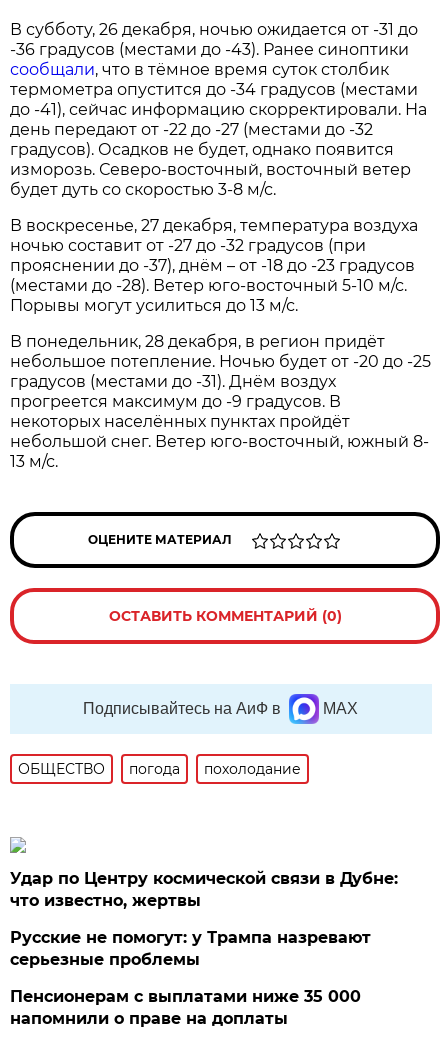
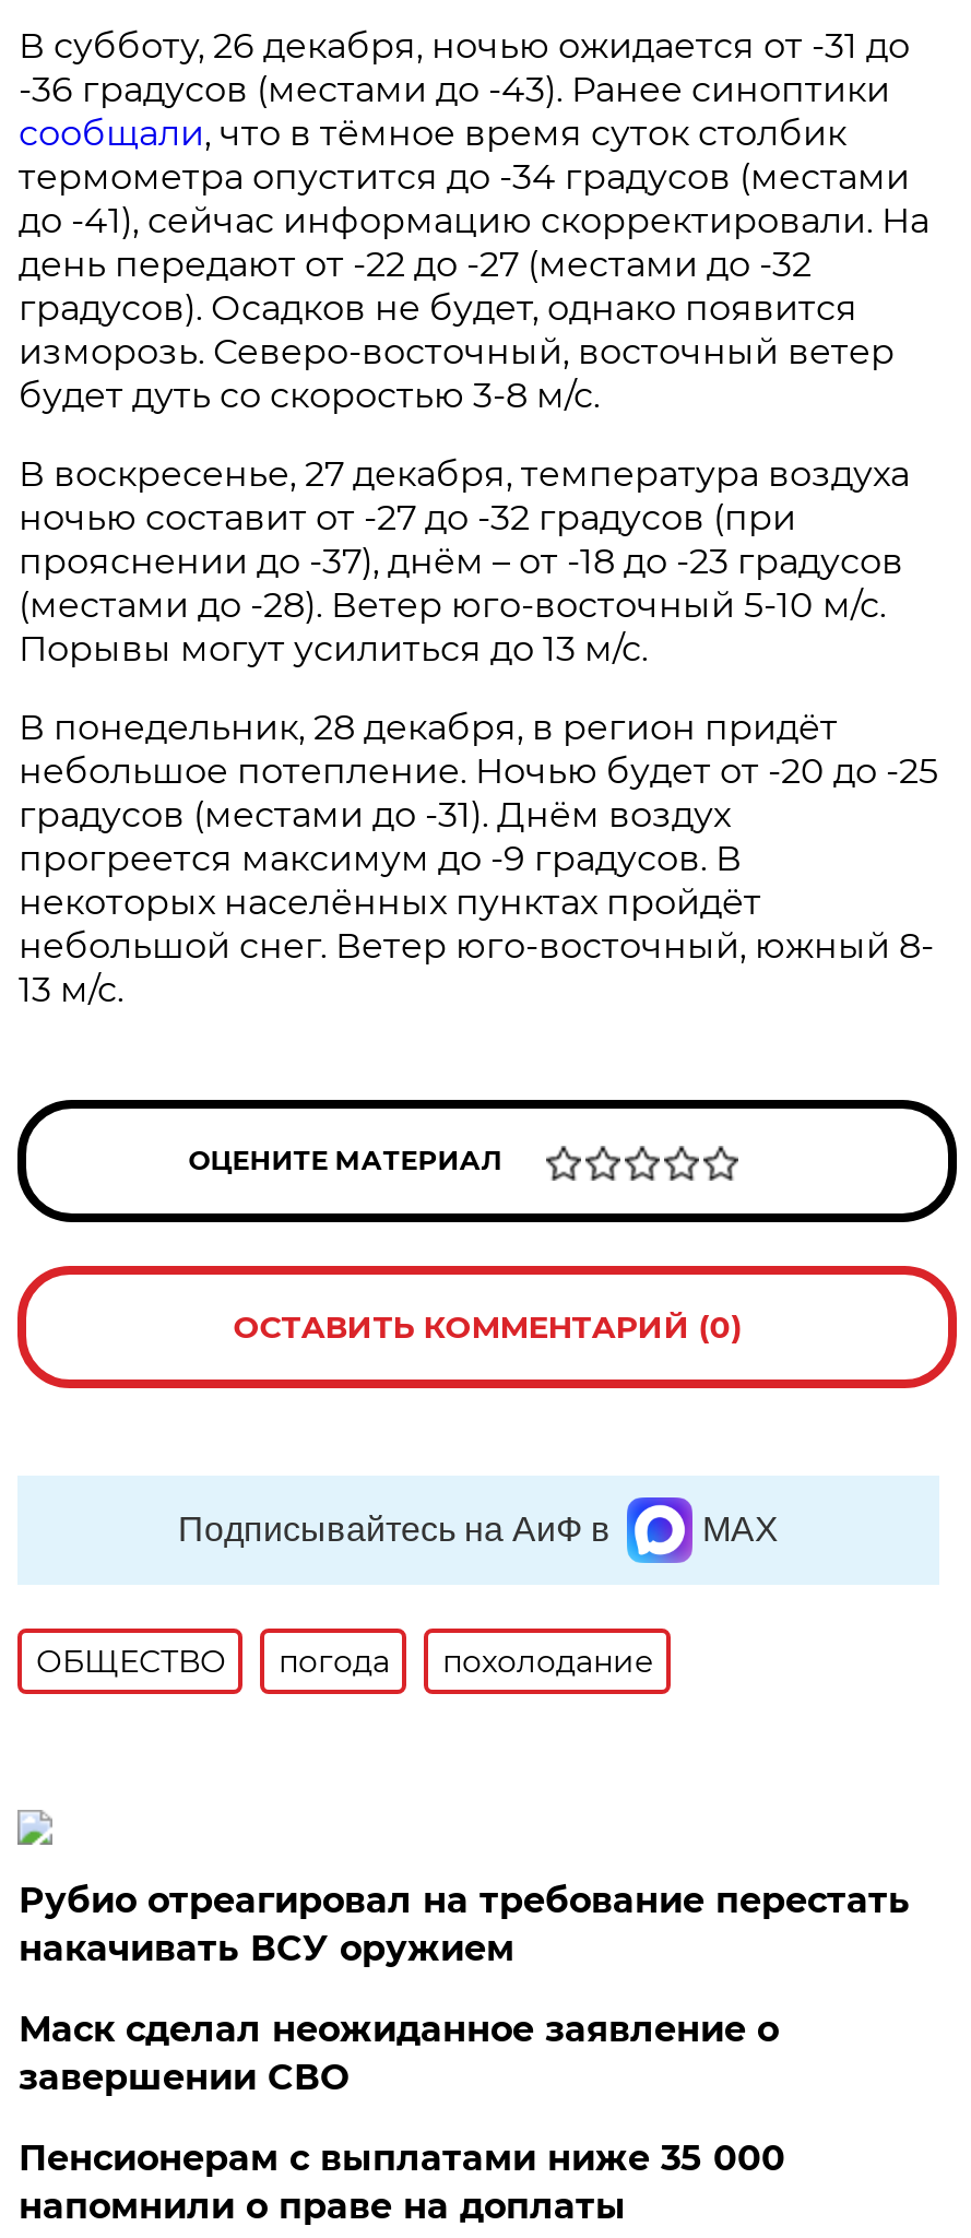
- Удар по Центру космической связи в Дубне:
- что известно, жертвы
+ Рубио отреагировал на требование перестать
+ накачивать ВСУ оружием

- Русские не помогут: у Трампа назревают
- серьезные проблемы
+ Маск сделал неожиданное заявление о
+ завершении СВО
